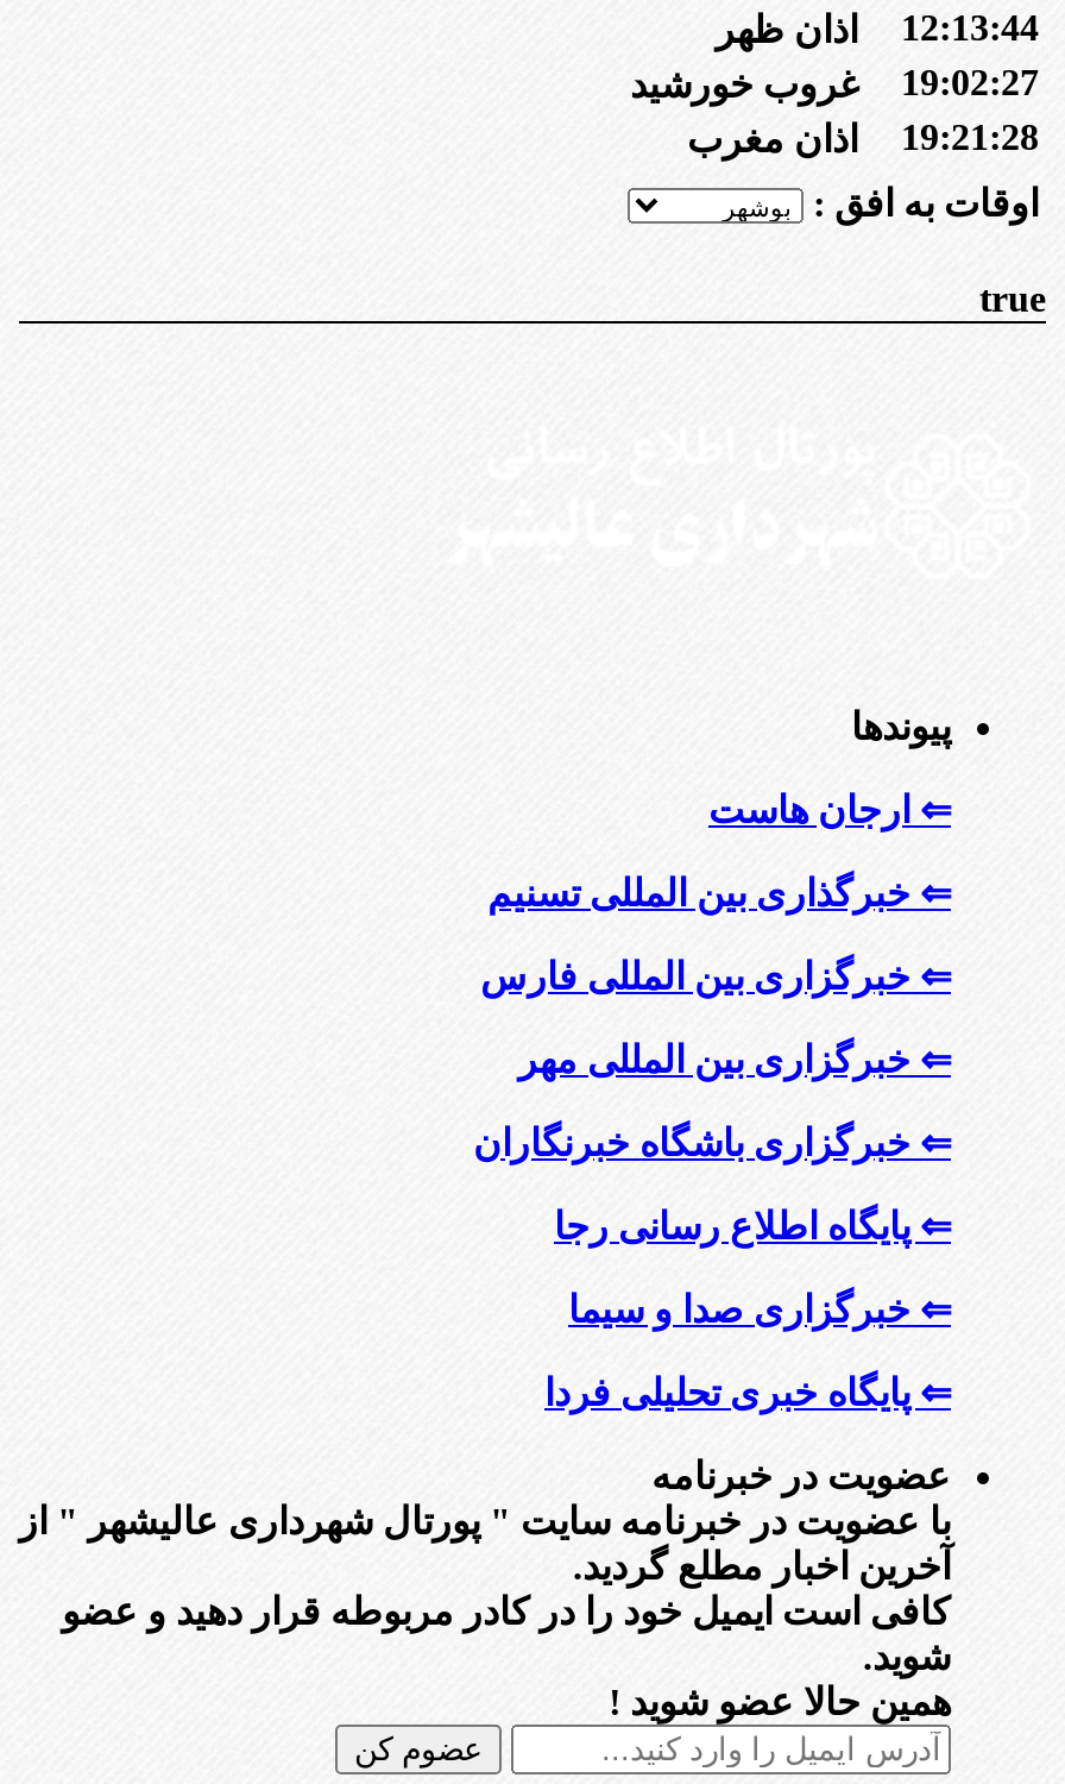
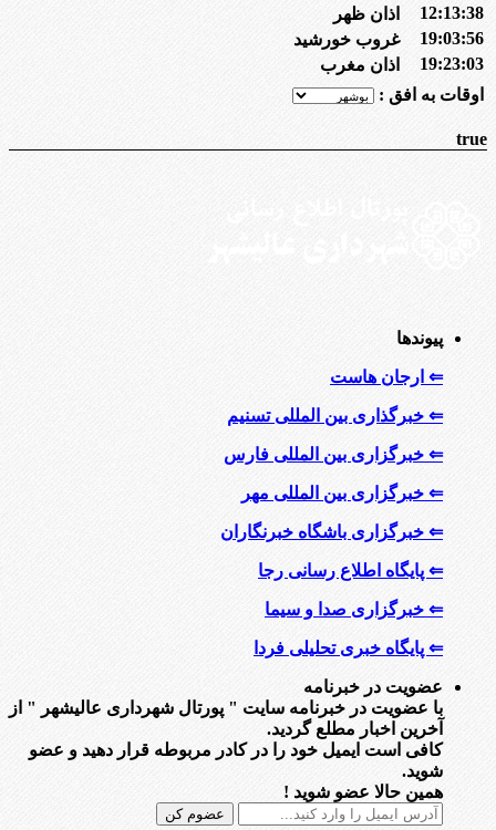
- 12:13:44 اذان ظهر
+ 12:13:38 اذان ظهر

- 19:02:27 غروب خورشید
+ 19:03:56 غروب خورشید

- 19:21:28 اذان مغرب
+ 19:23:03 اذان مغرب
